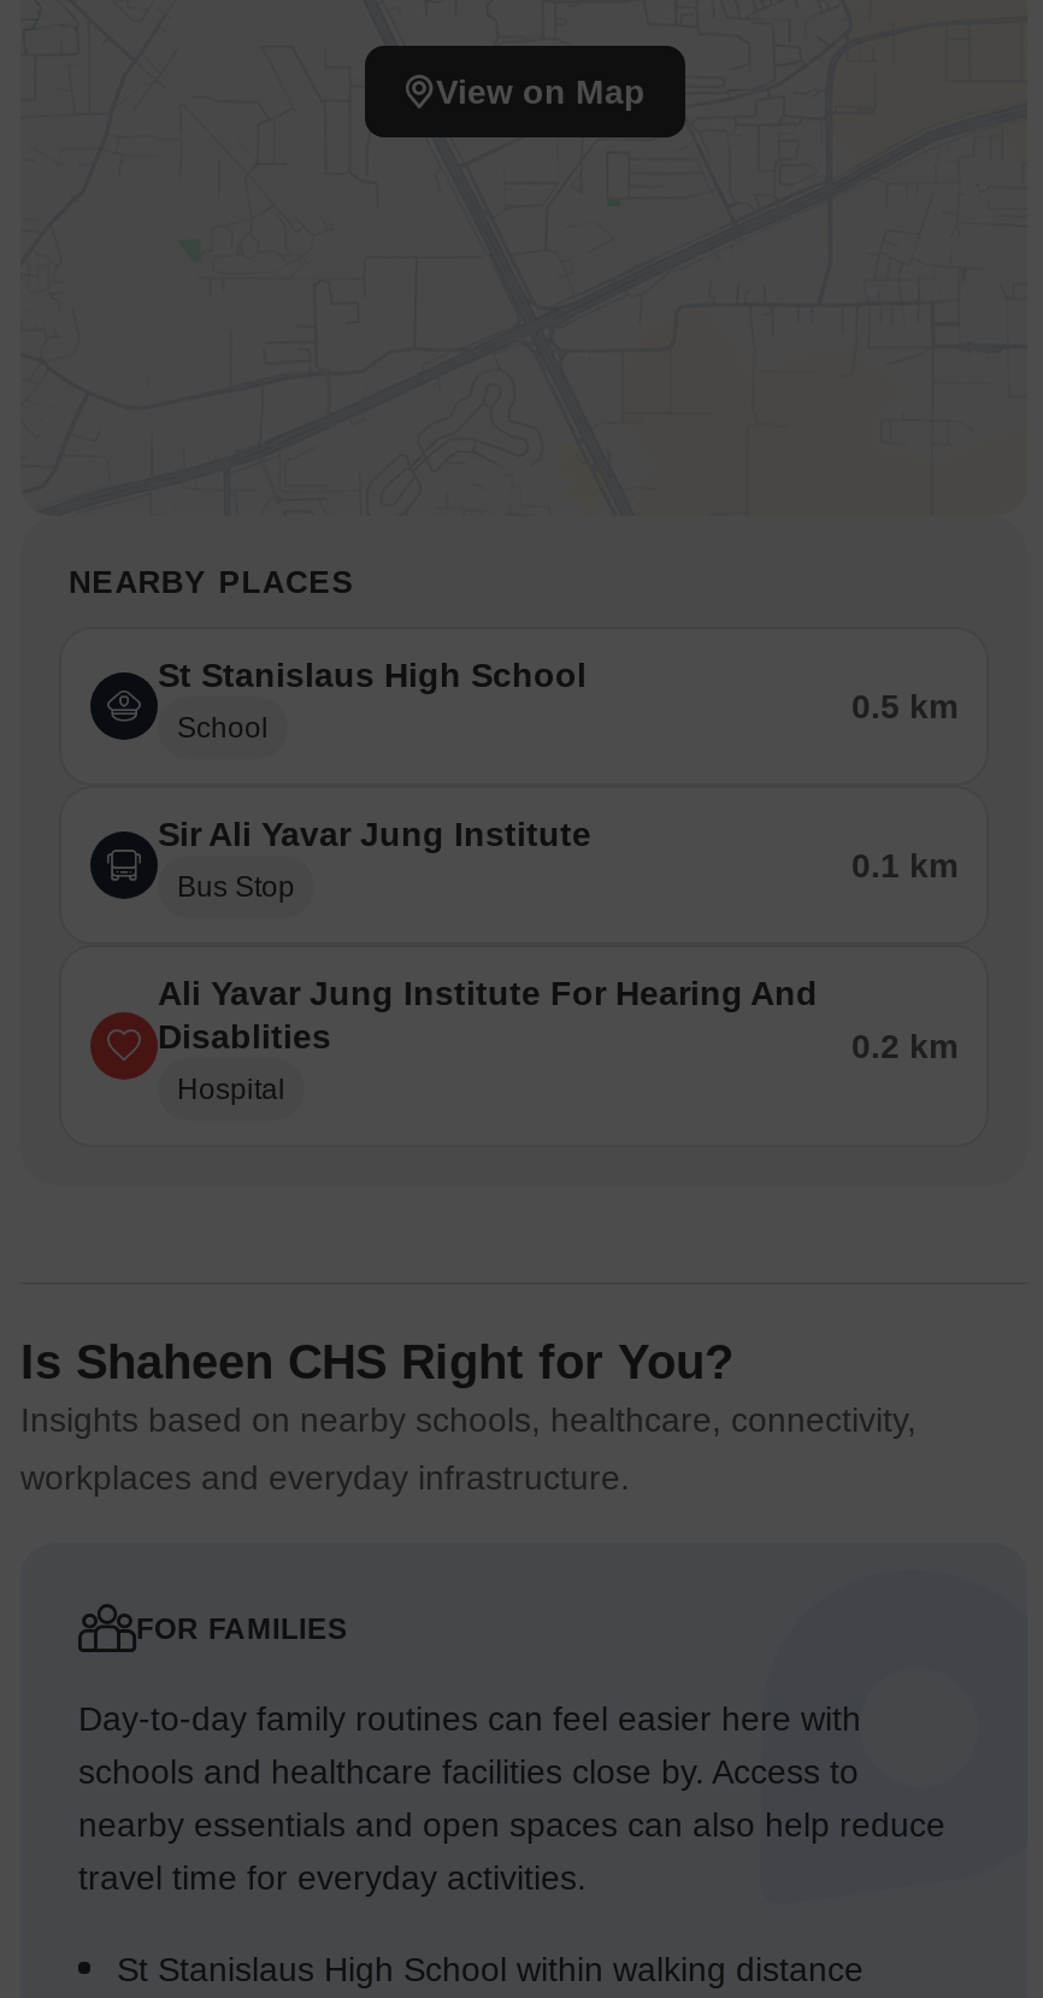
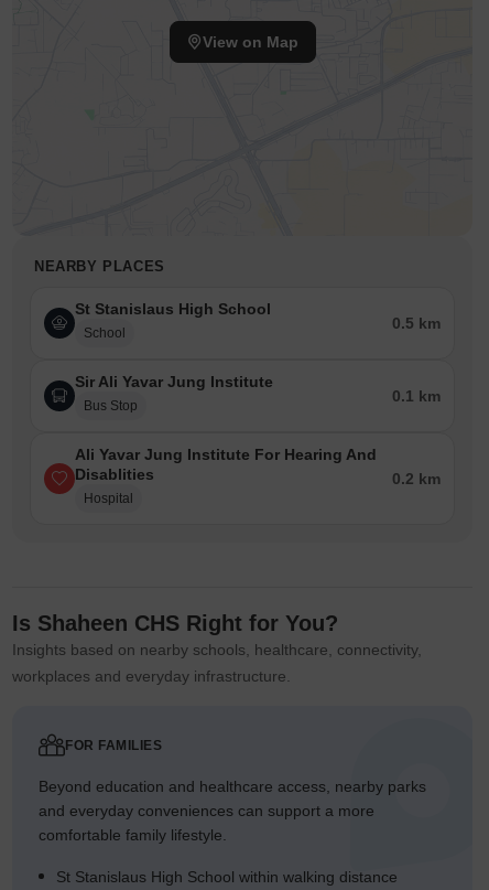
- Day-to-day family routines can feel easier here with
- schools and healthcare facilities close by. Access to
- nearby essentials and open spaces can also help reduce
- travel time for everyday activities.
+ Beyond education and healthcare access, nearby parks
+ and everyday conveniences can support a more
+ comfortable family lifestyle.
